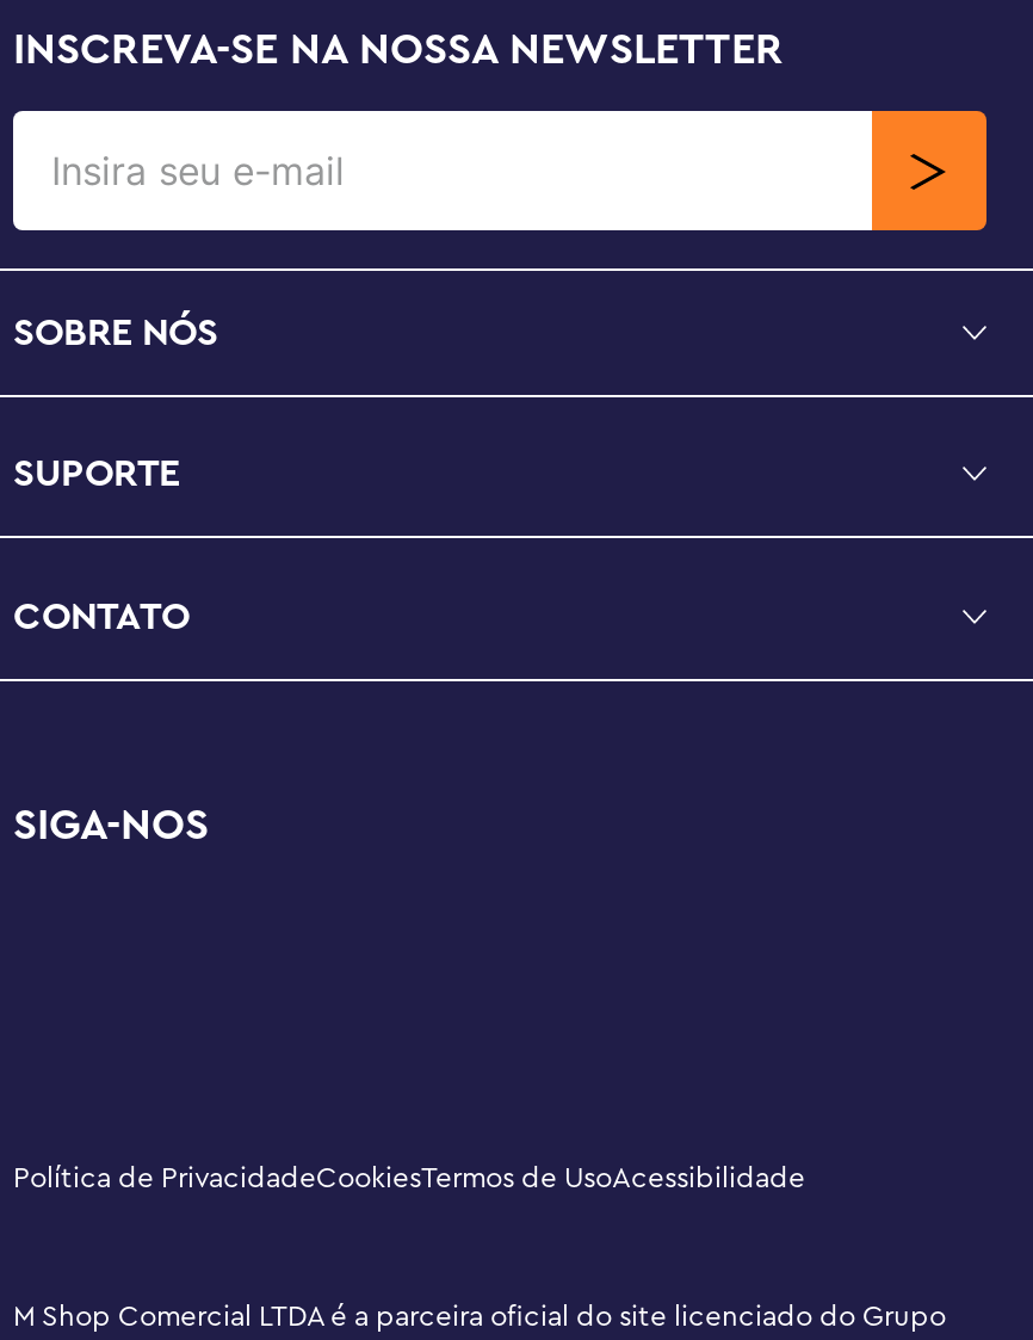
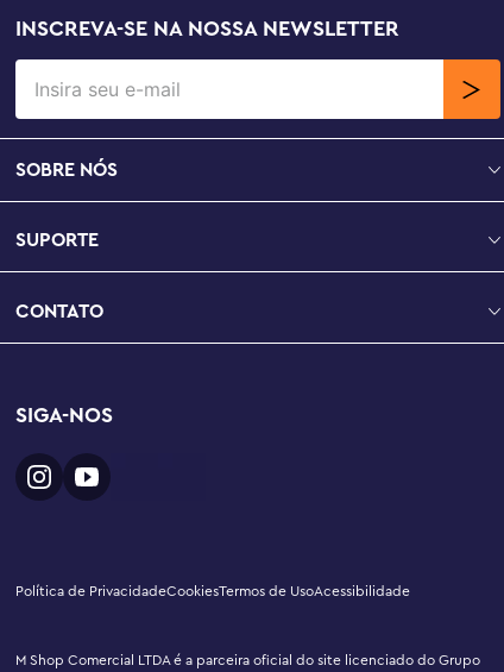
+ [image]
